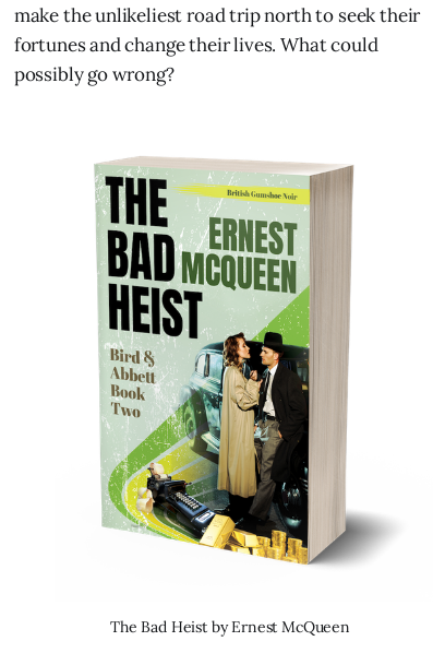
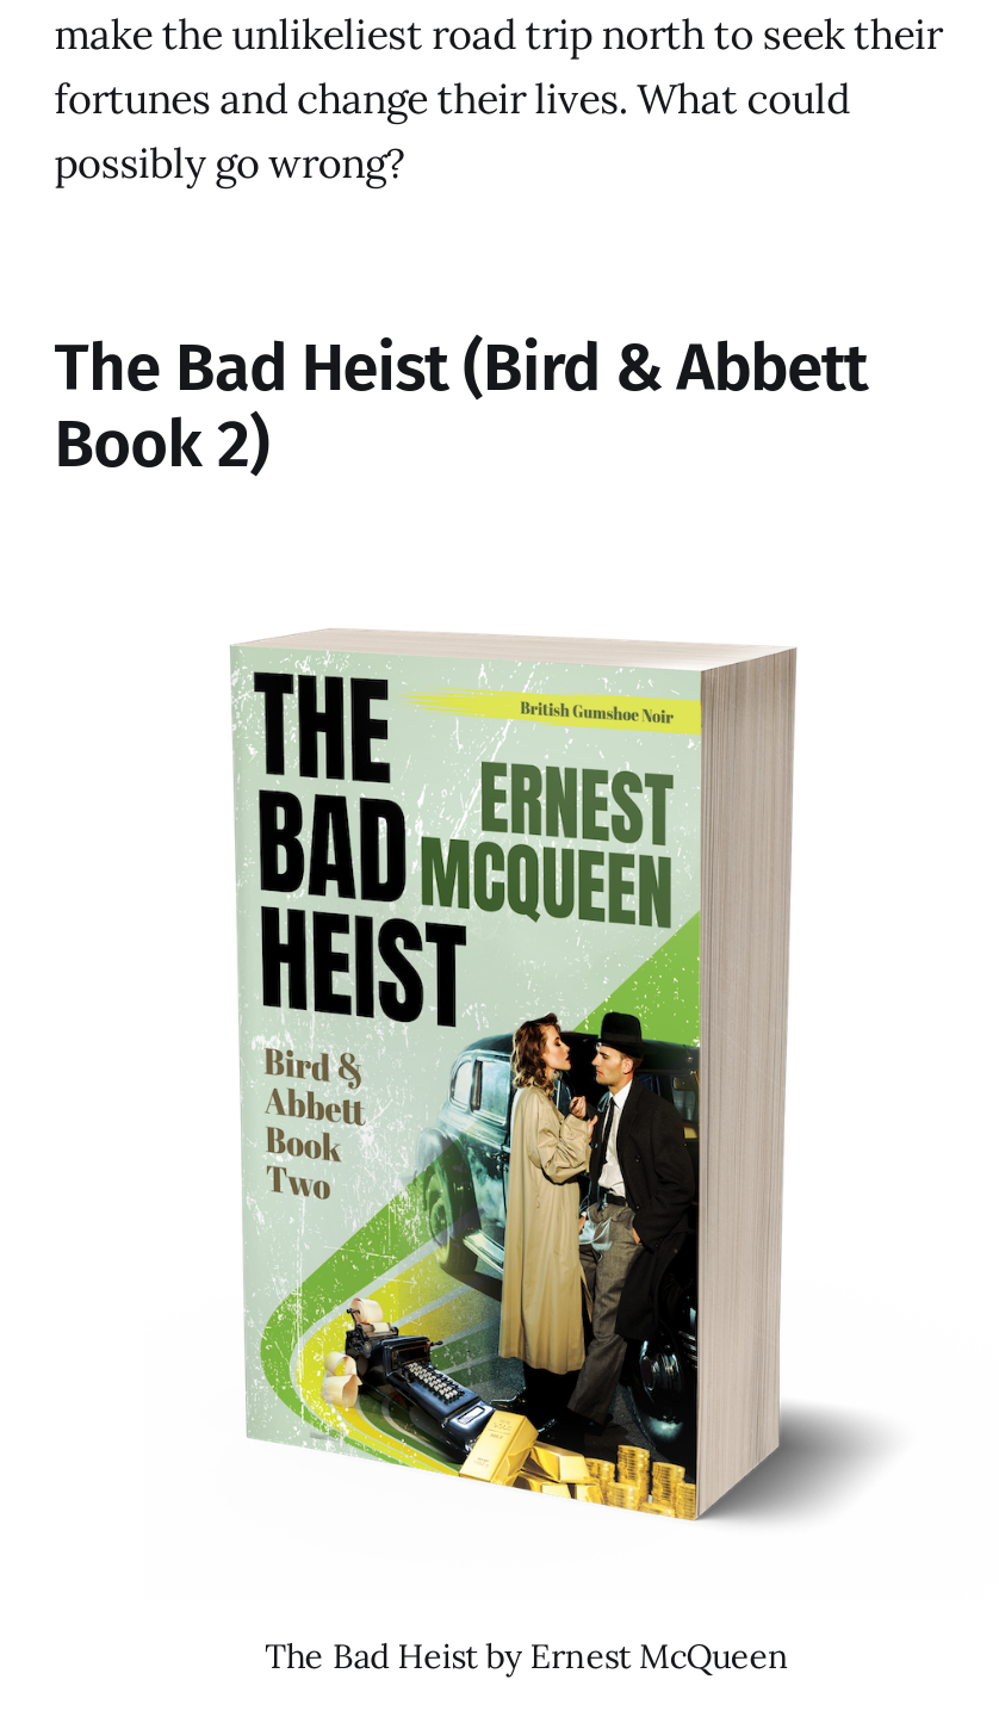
+ The Bad Heist (Bird & Abbett
+ Book 2)
